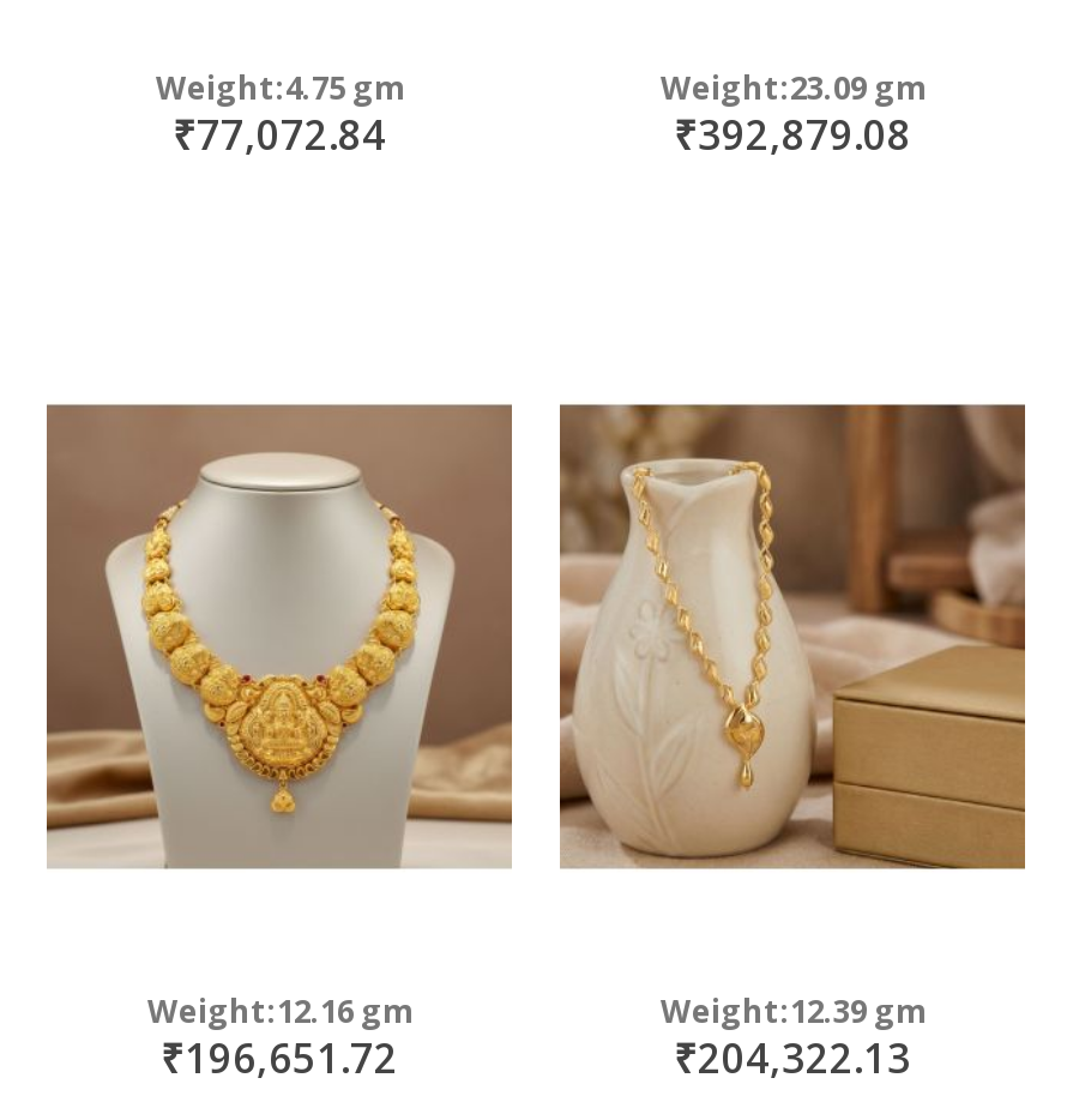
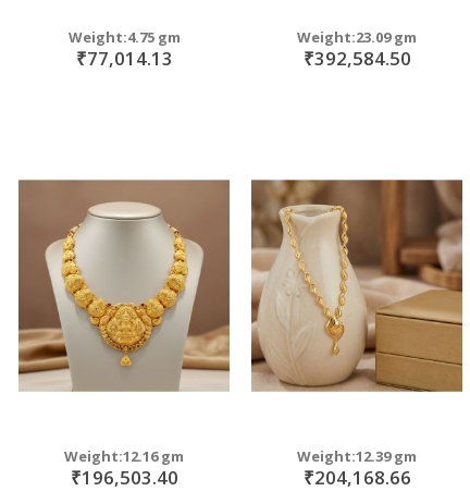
- ₹77,072.84
+ ₹77,014.13

- ₹392,879.08
+ ₹392,584.50

- ₹196,651.72
+ ₹196,503.40

- ₹204,322.13
+ ₹204,168.66
